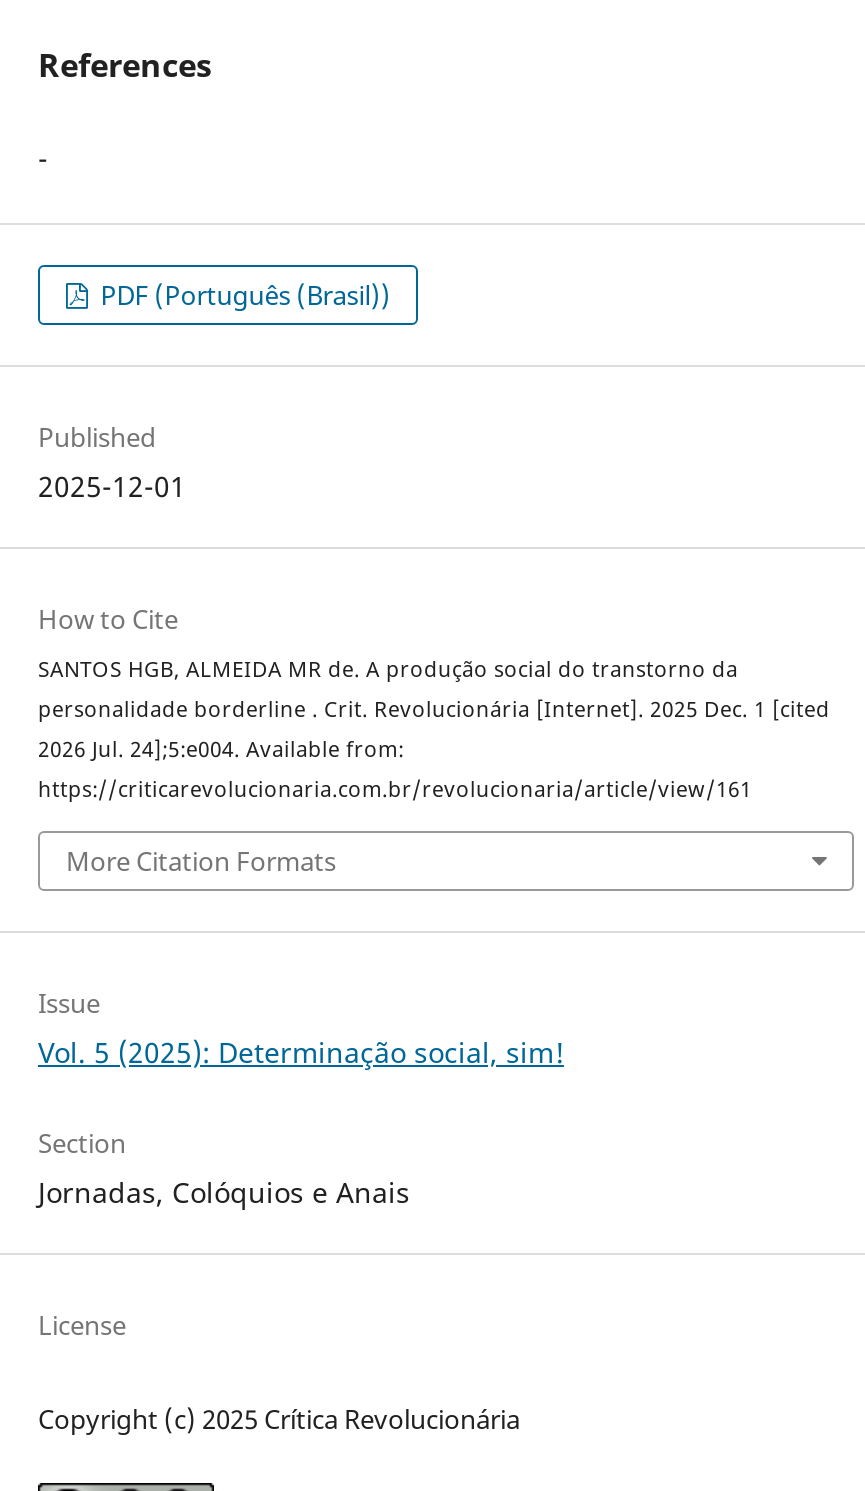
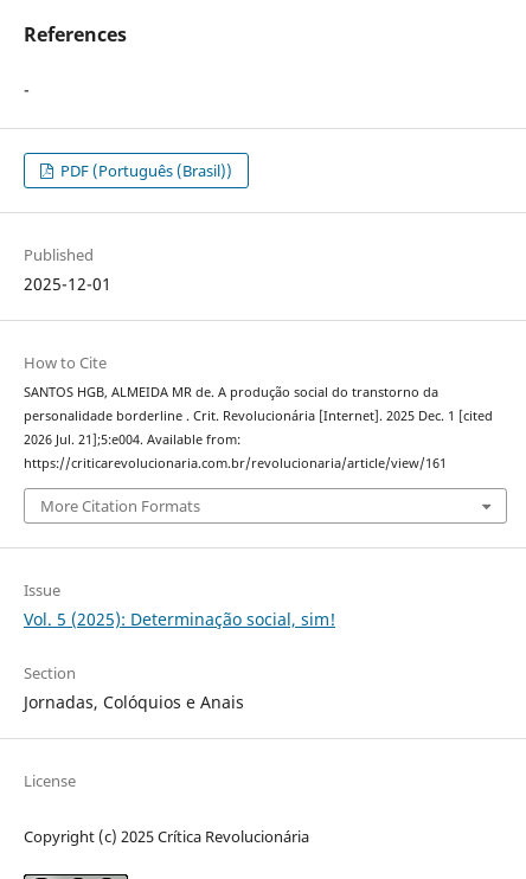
- 2026 Jul. 24];5:e004. Available from:
+ 2026 Jul. 21];5:e004. Available from:
